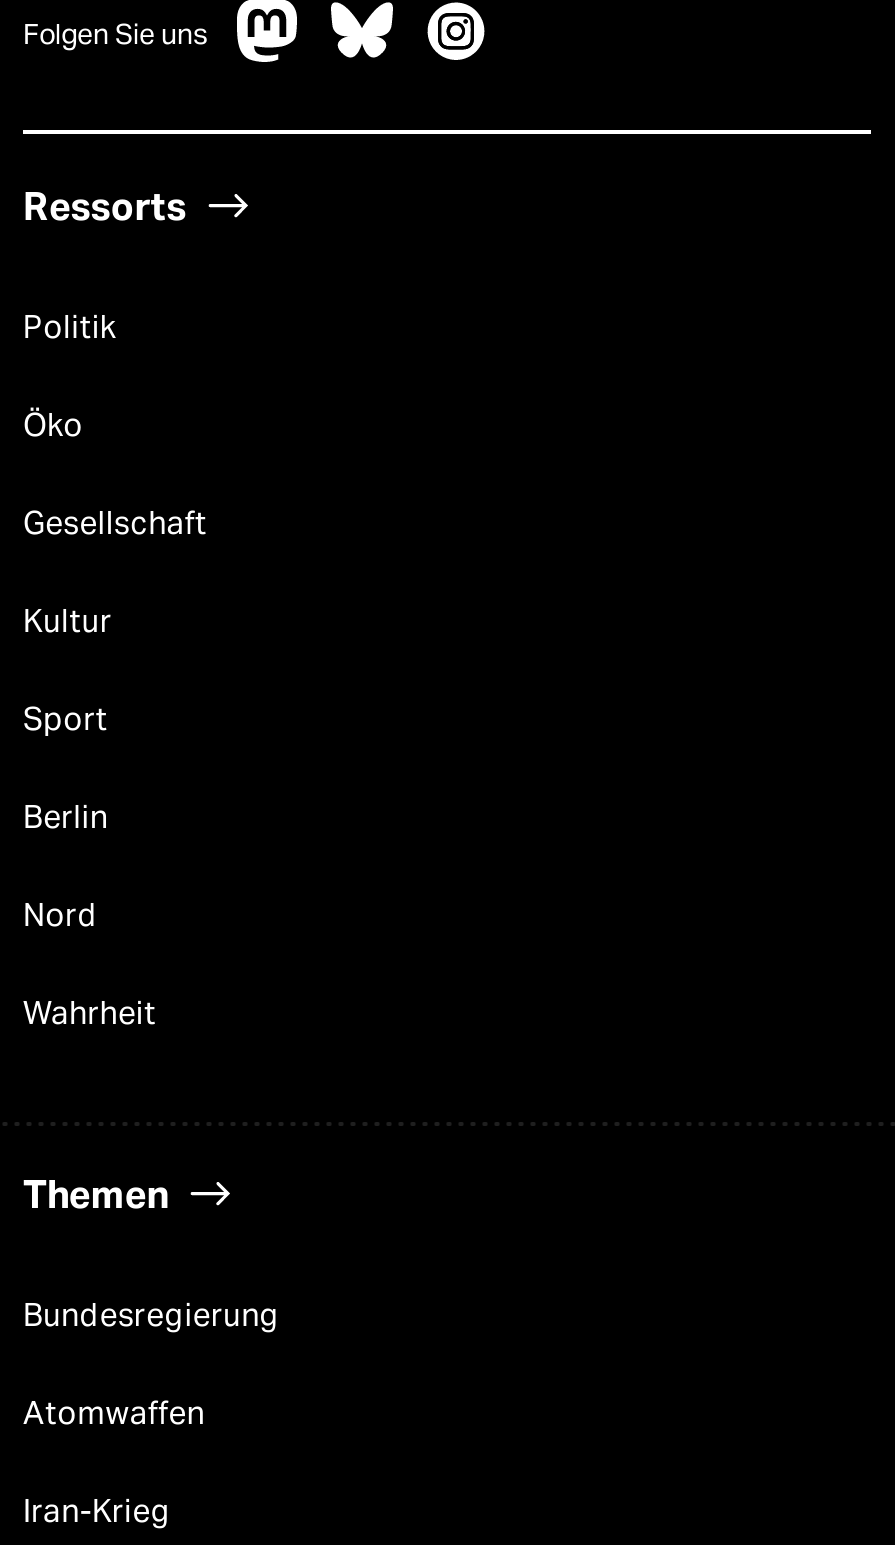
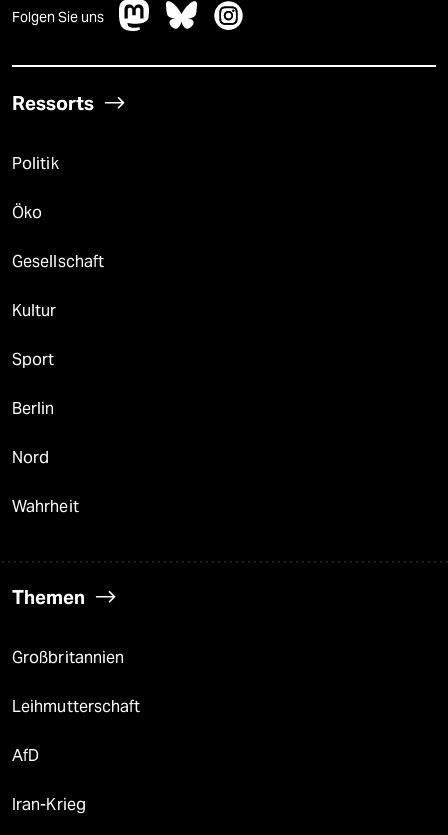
- Bundesregierung
- Atomwaffen
+ Großbritannien
+ Leihmutterschaft
+ AfD
